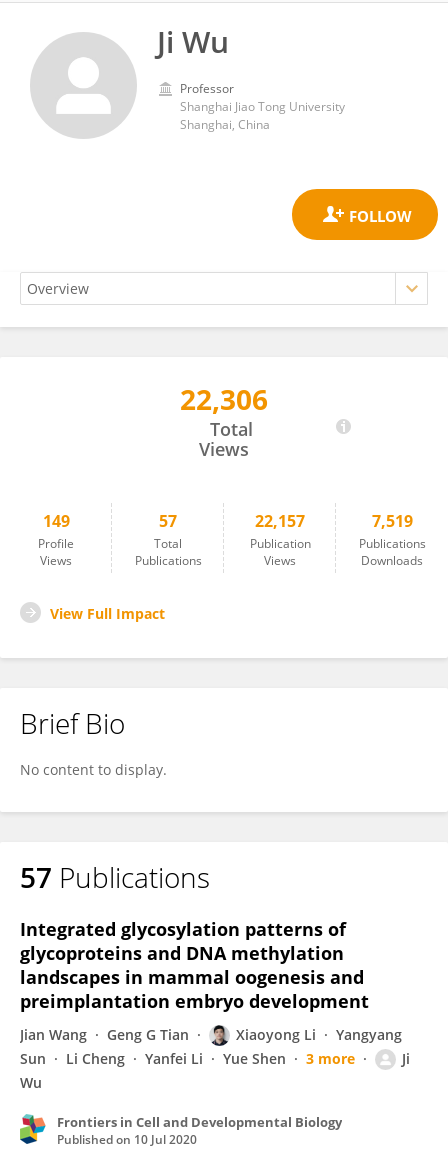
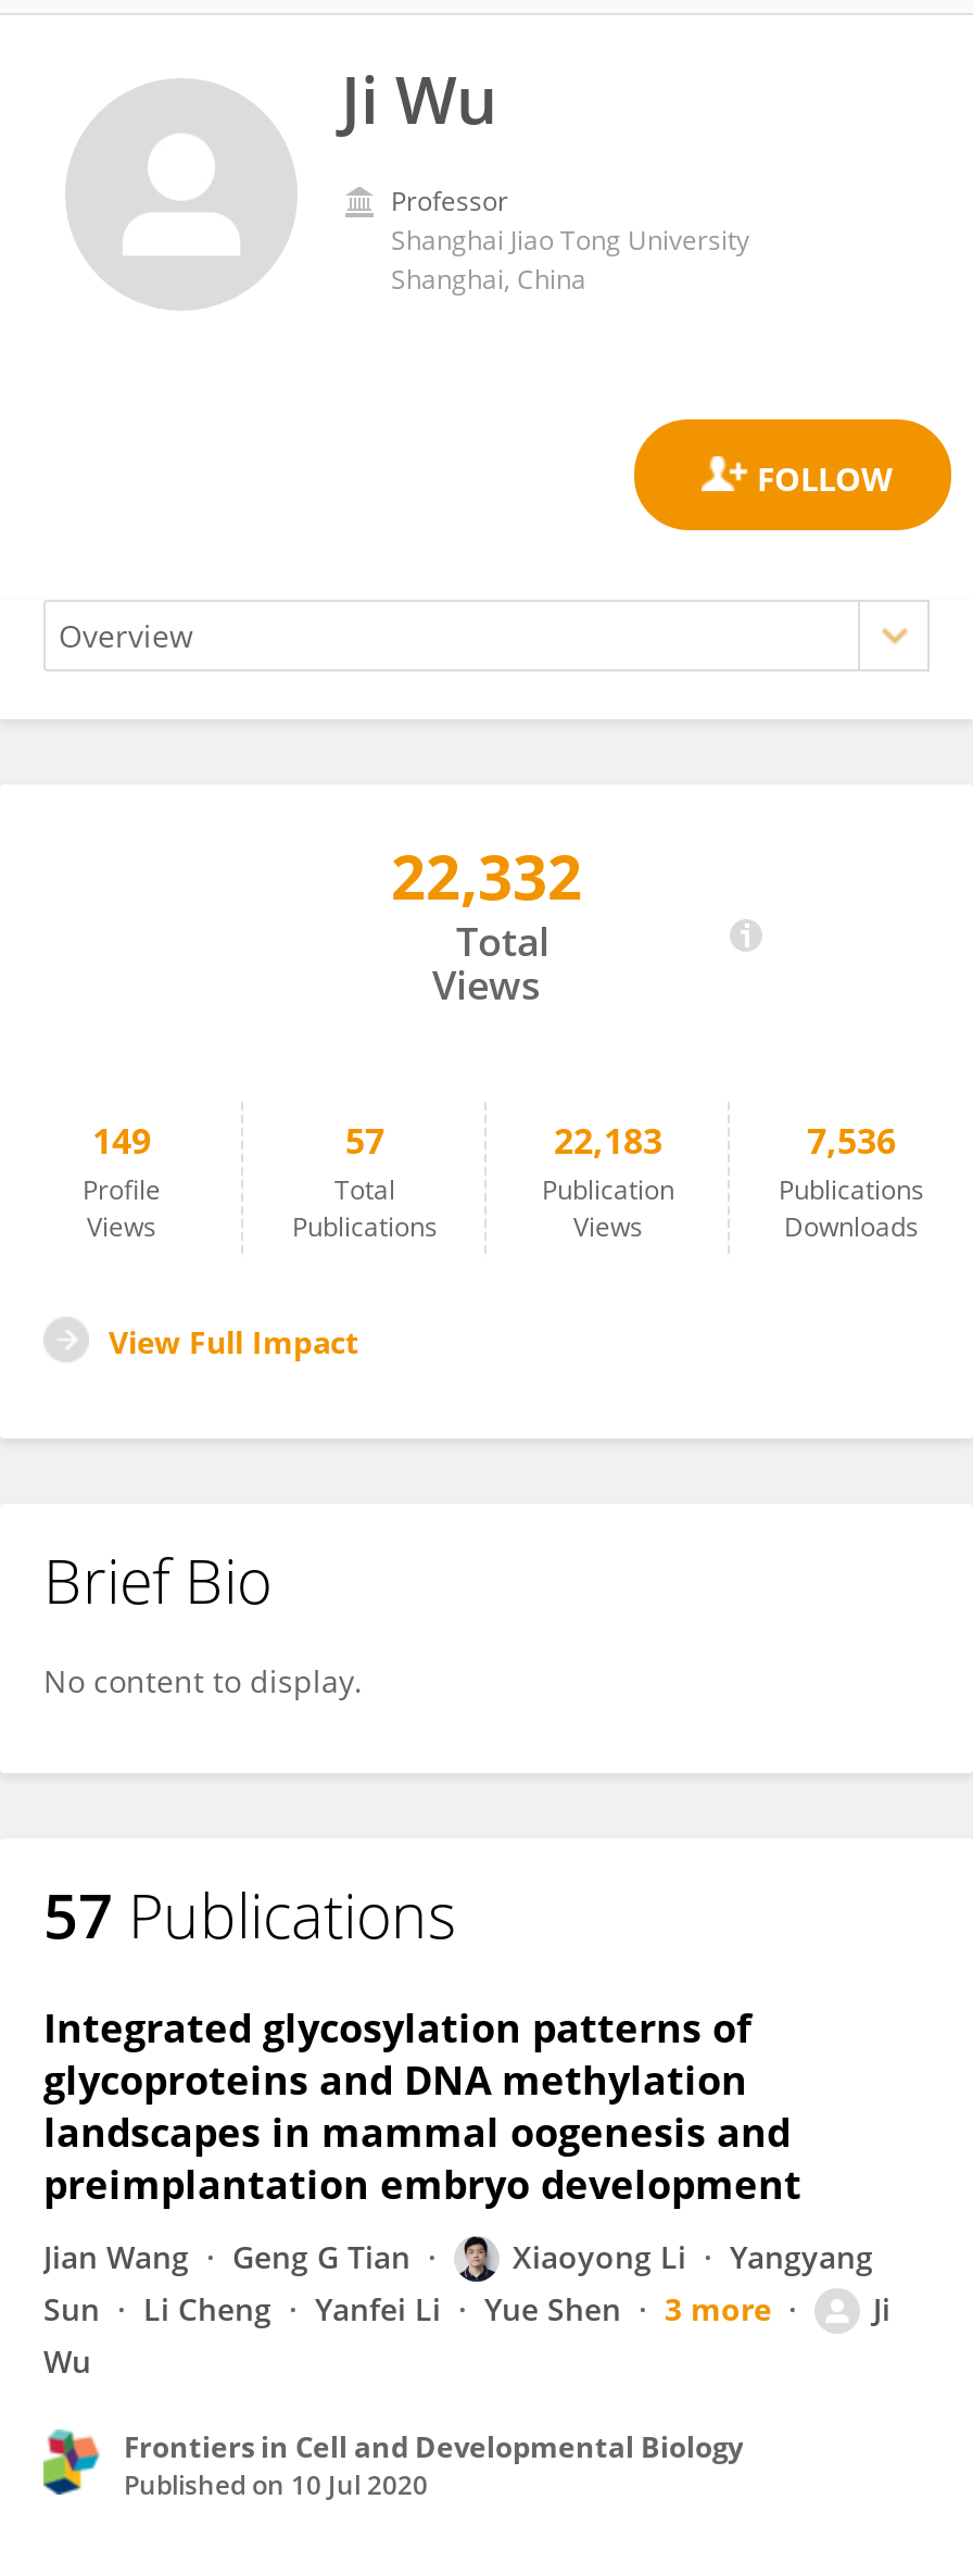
- 22,306
+ 22,332

- 22,157
+ 22,183

- 7,519
+ 7,536
